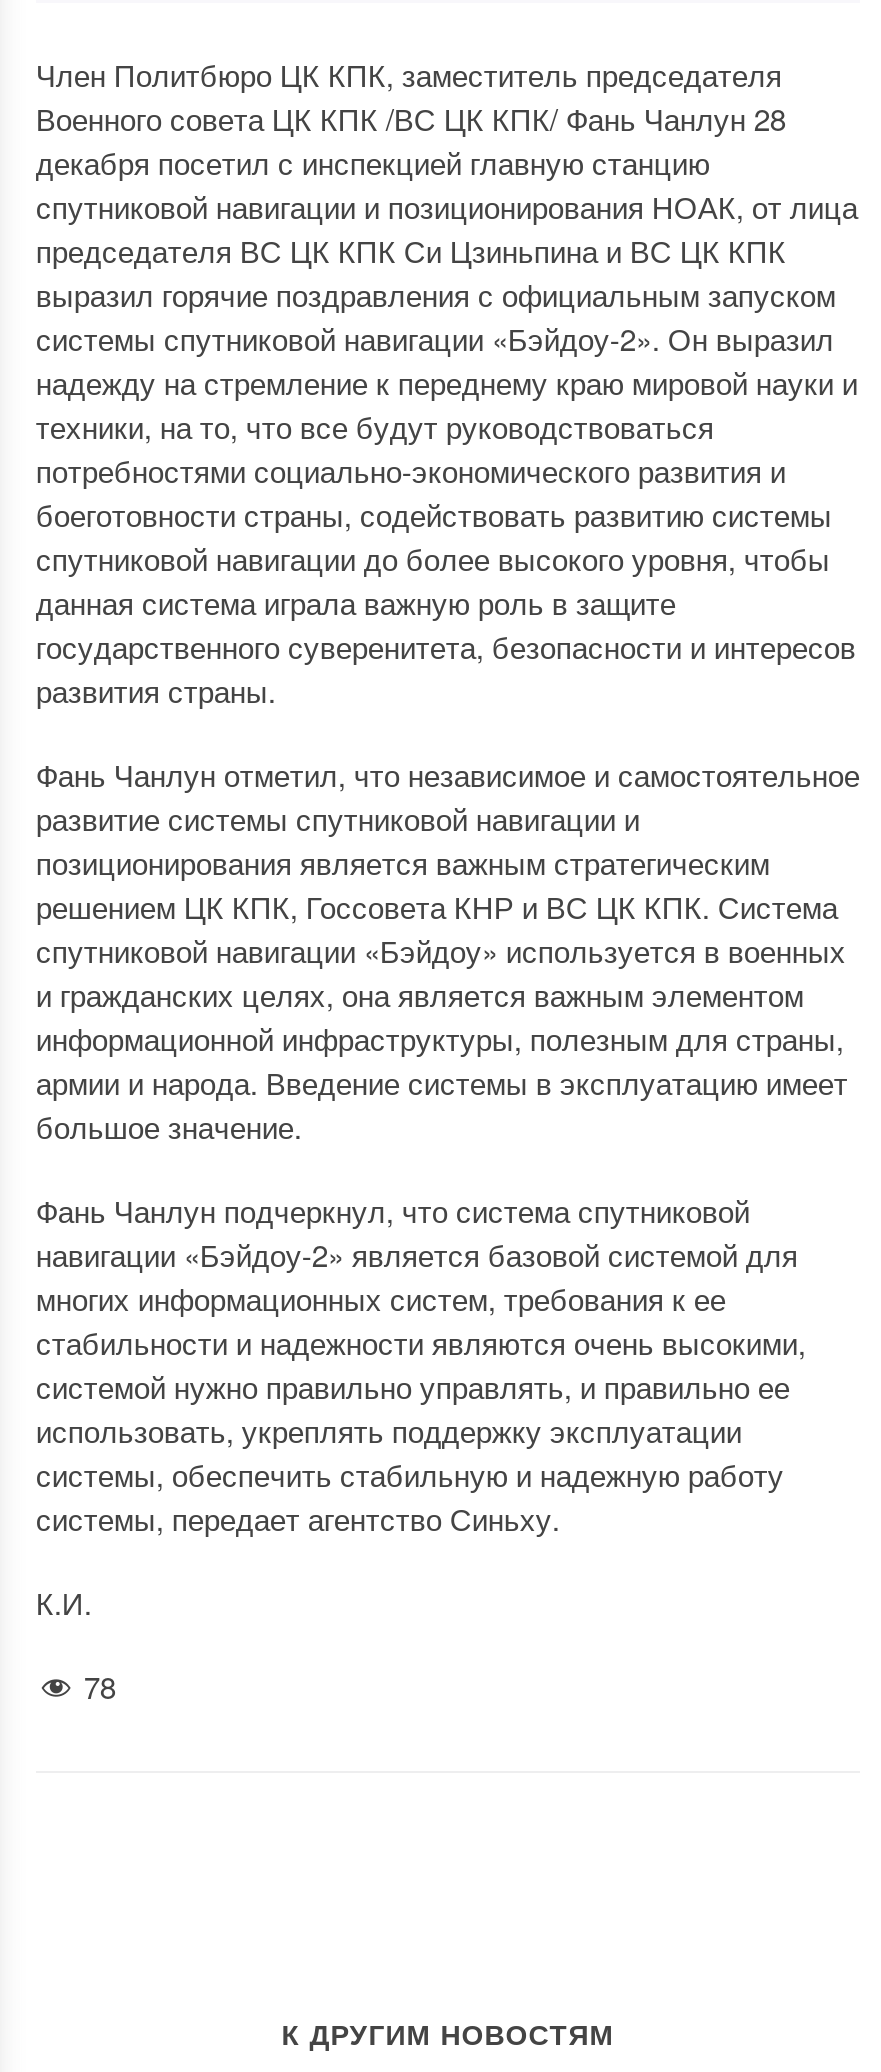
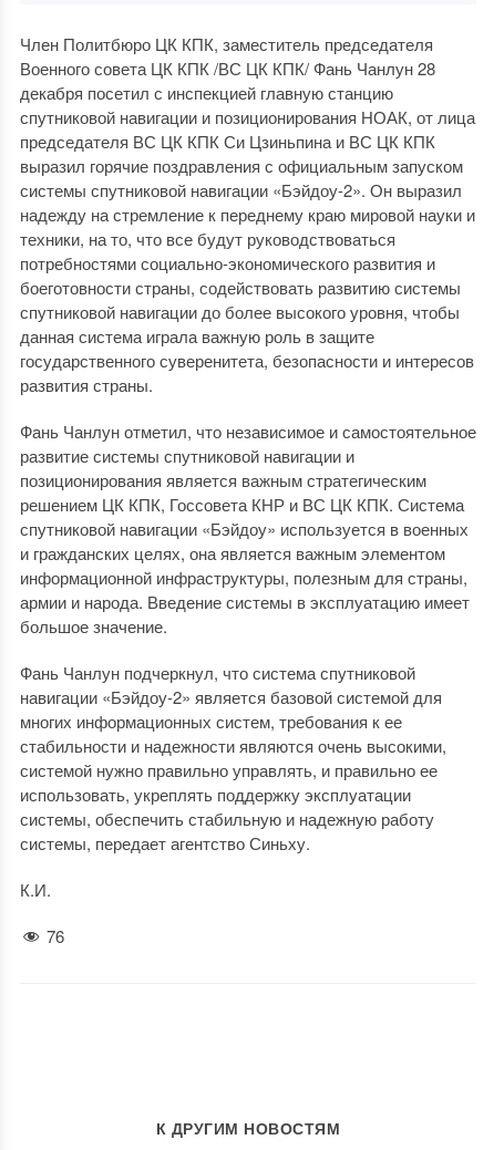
- 78
+ 76
